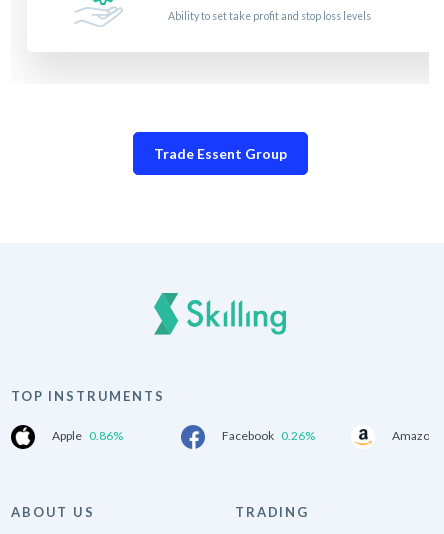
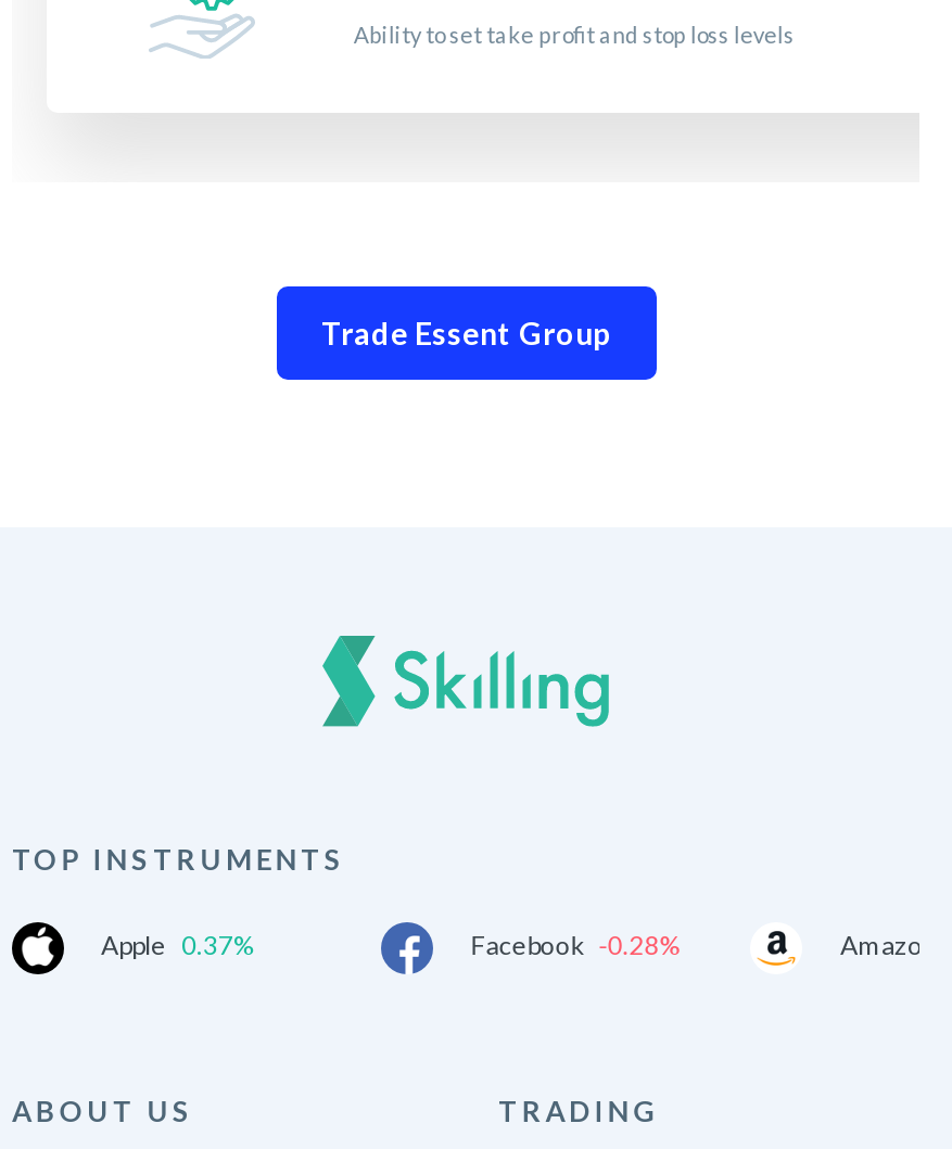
- Apple 0.86%
+ Apple 0.37%

- Facebook 0.26%
+ Facebook -0.28%
